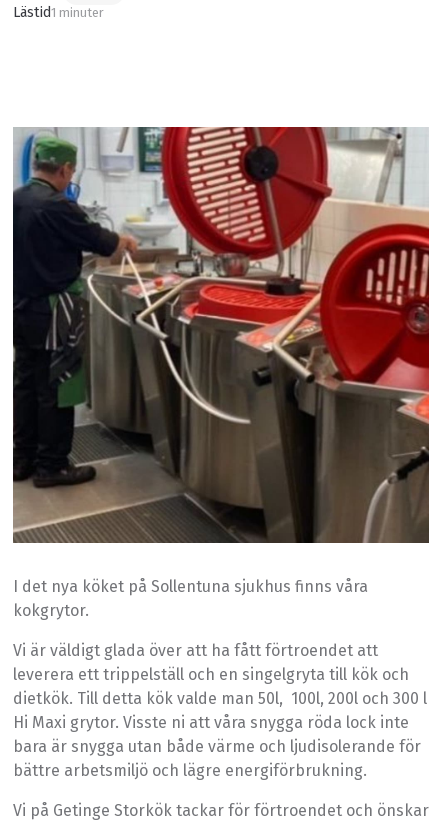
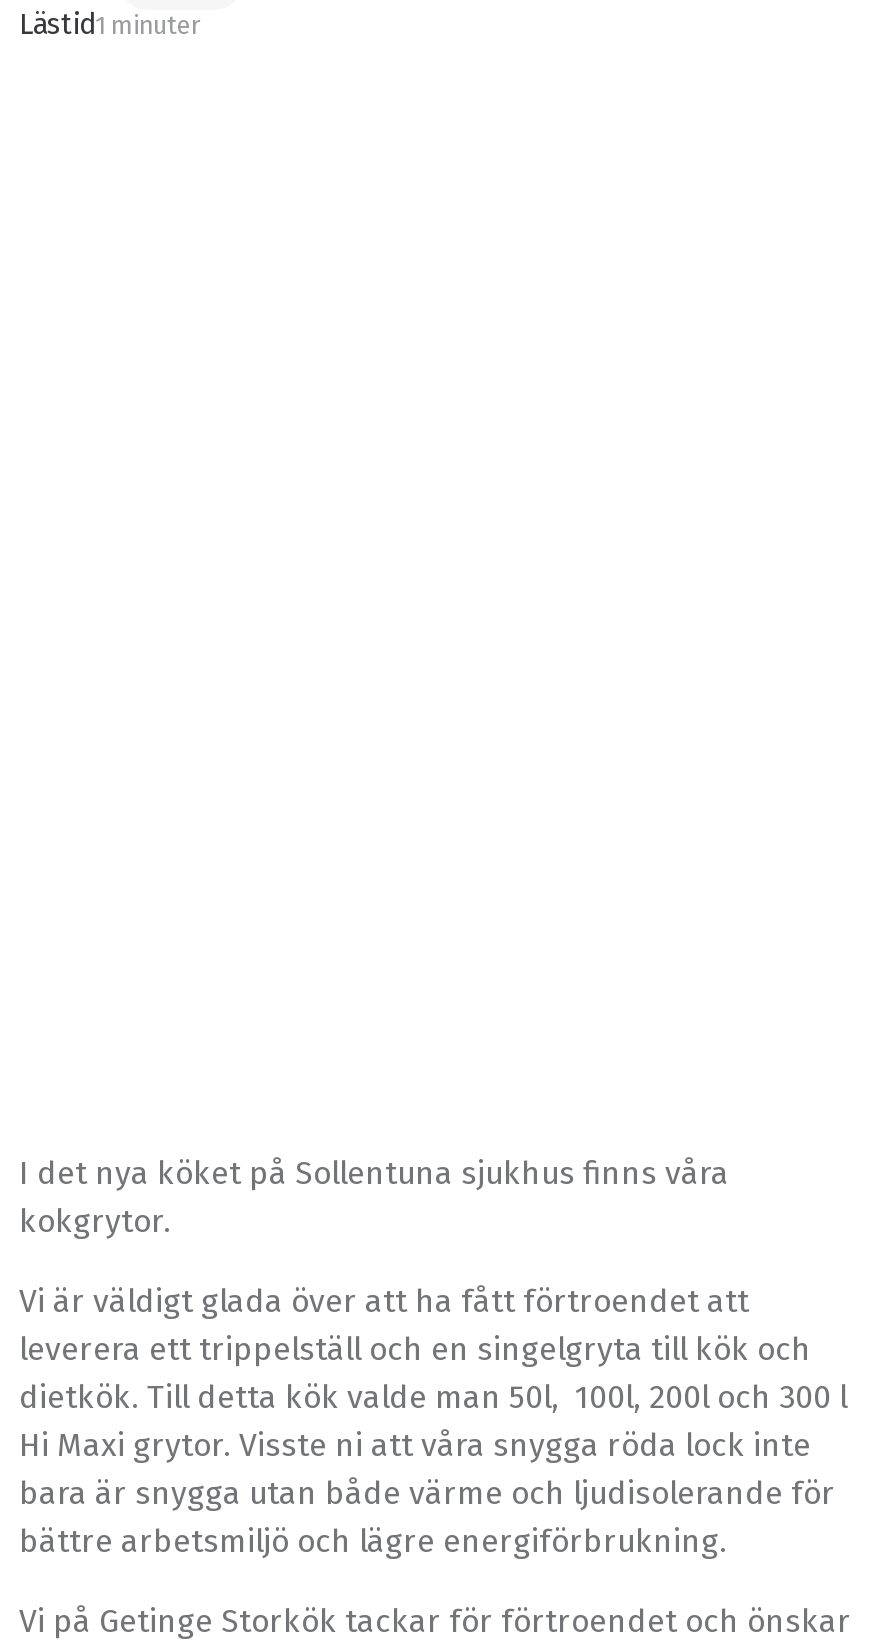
- [image]
